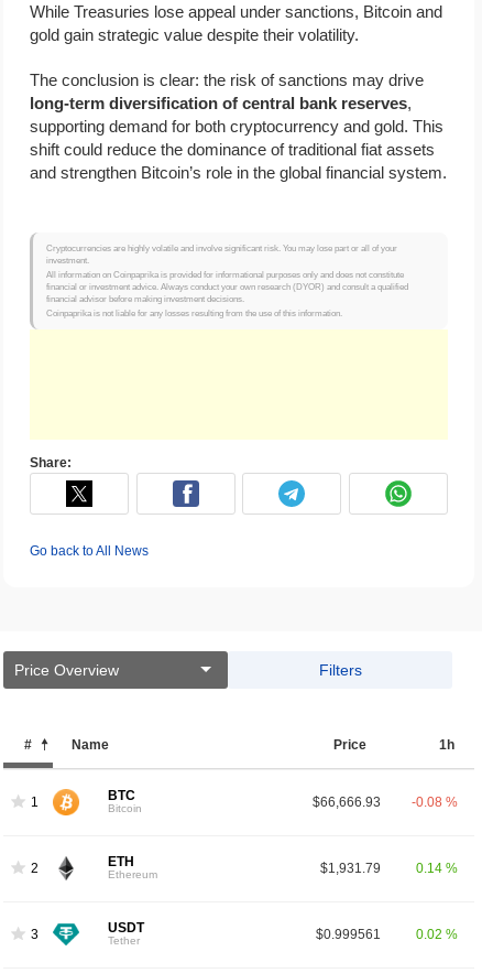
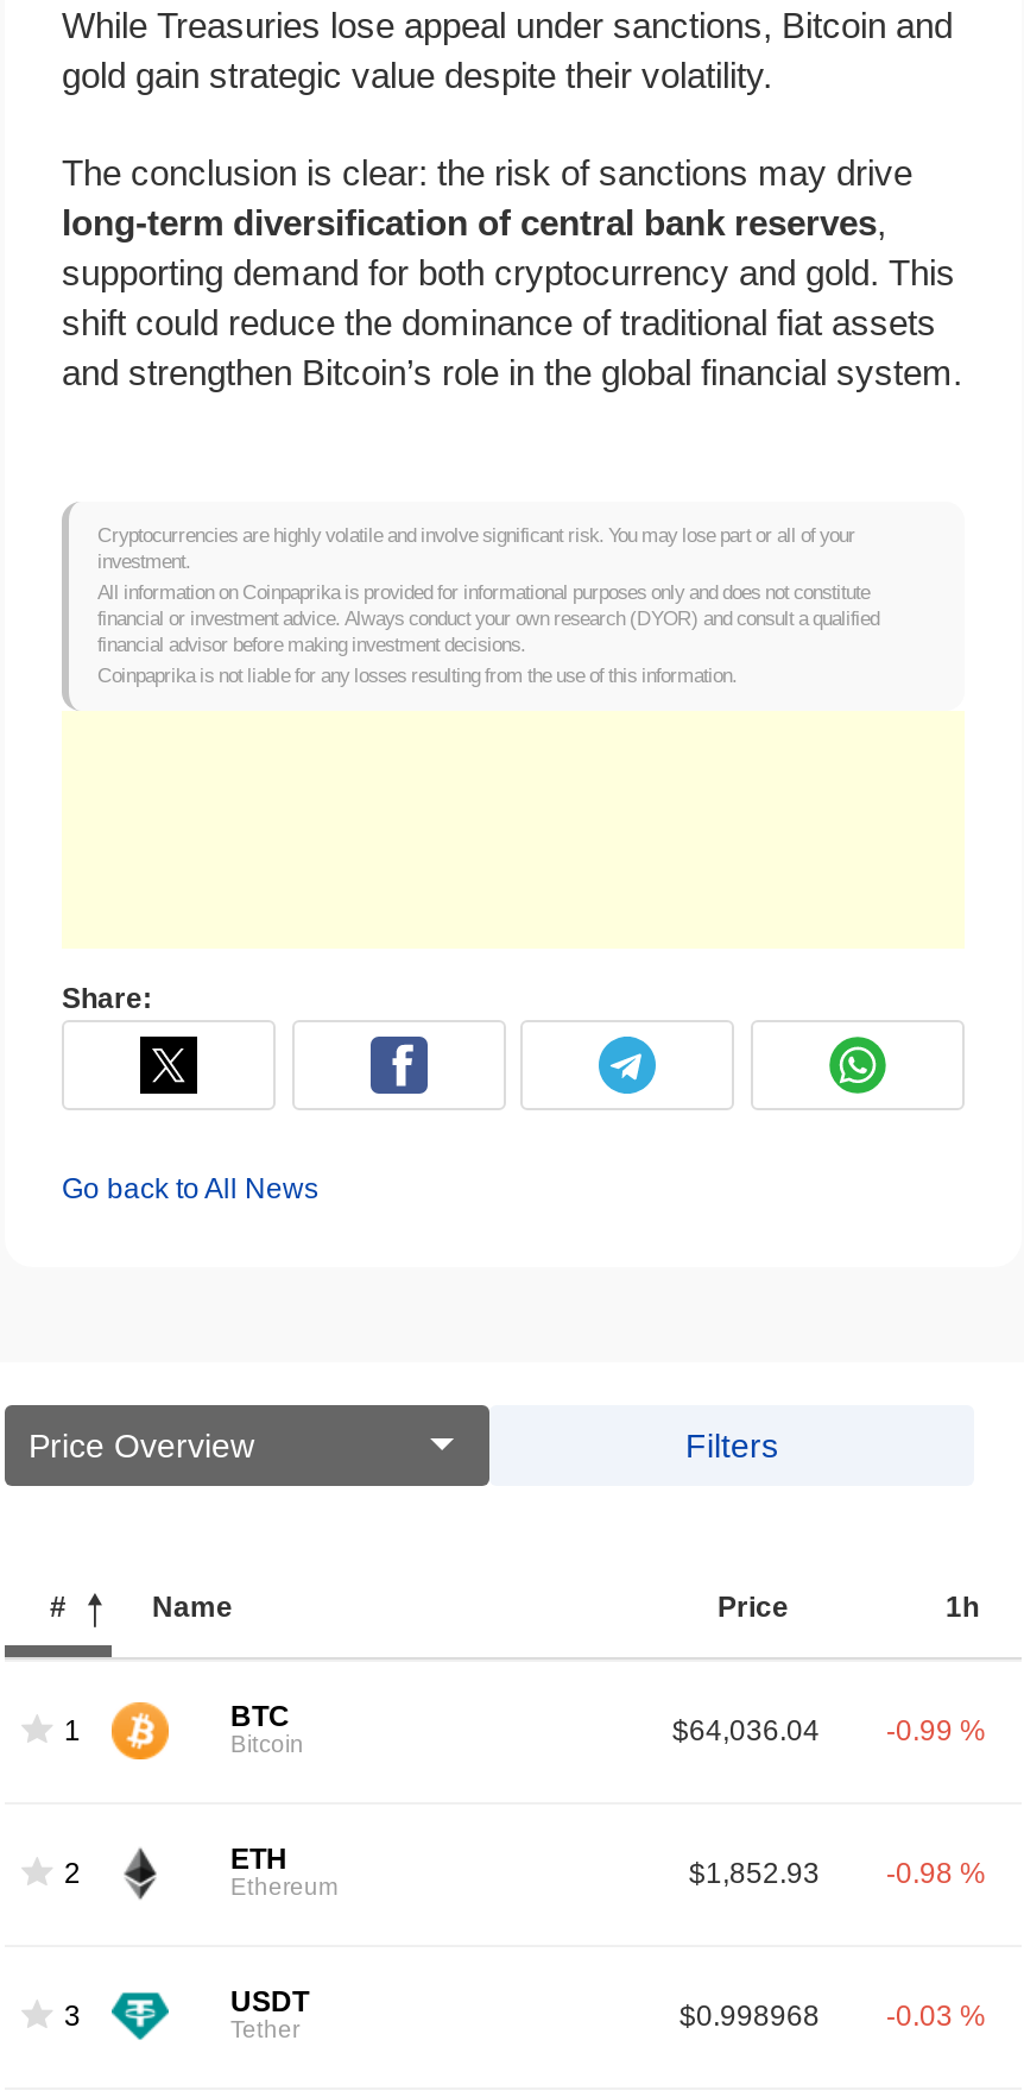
- $66,666.93
+ $64,036.04

- -0.08 %
+ -0.99 %

- $1,931.79
+ $1,852.93

- 0.14 %
+ -0.98 %

- $0.999561
+ $0.998968

- 0.02 %
+ -0.03 %
